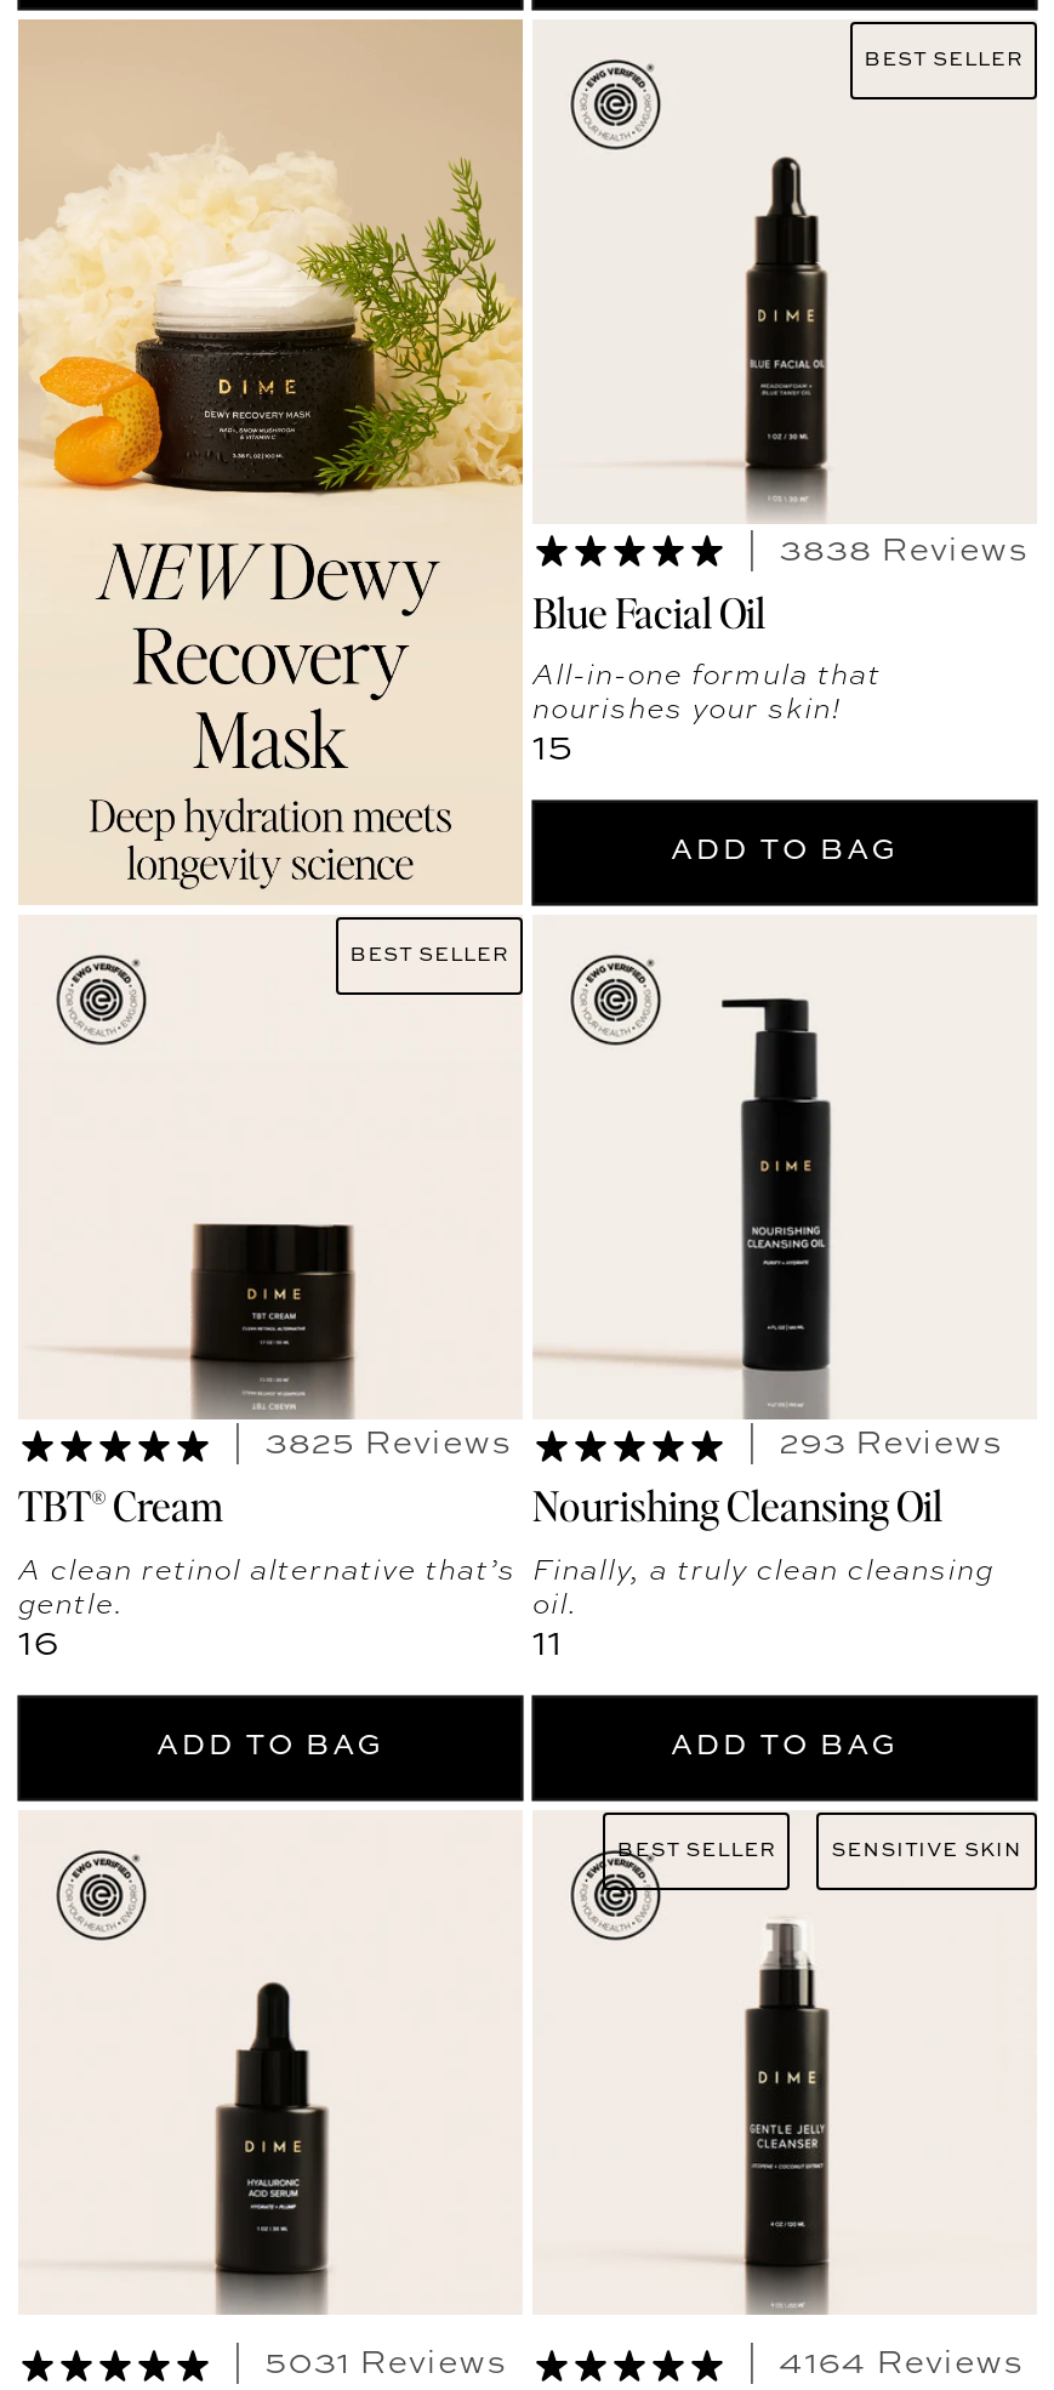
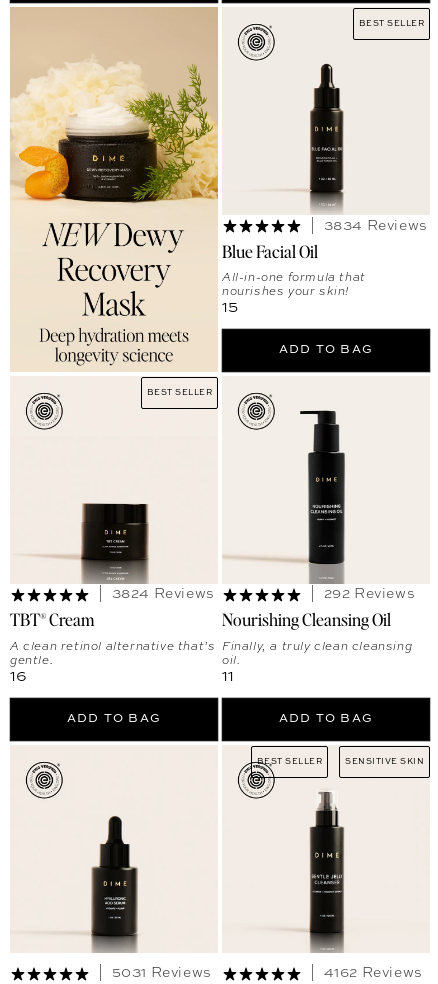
- 3838 Reviews
+ 3834 Reviews

- 3825 Reviews
+ 3824 Reviews

- 293 Reviews
+ 292 Reviews

- 4164 Reviews
+ 4162 Reviews
